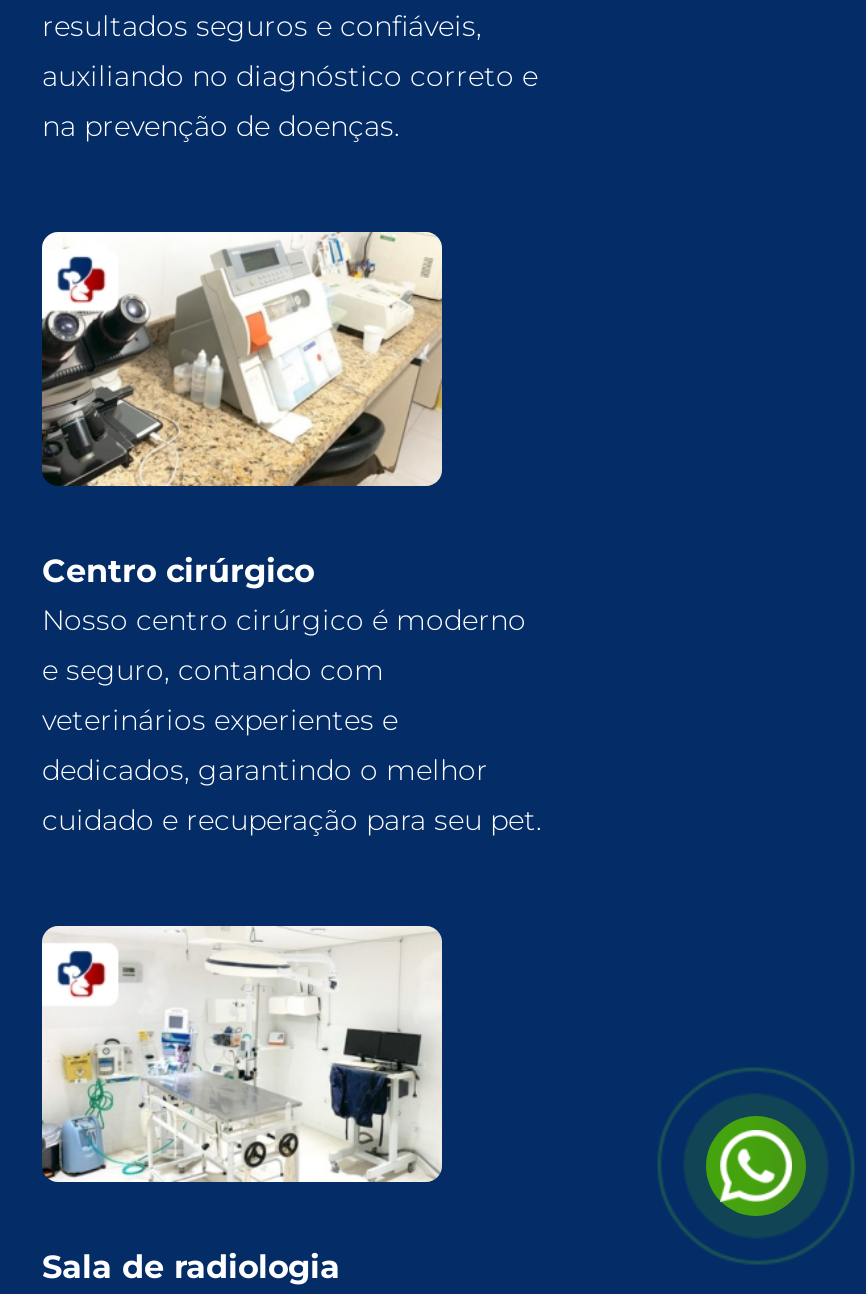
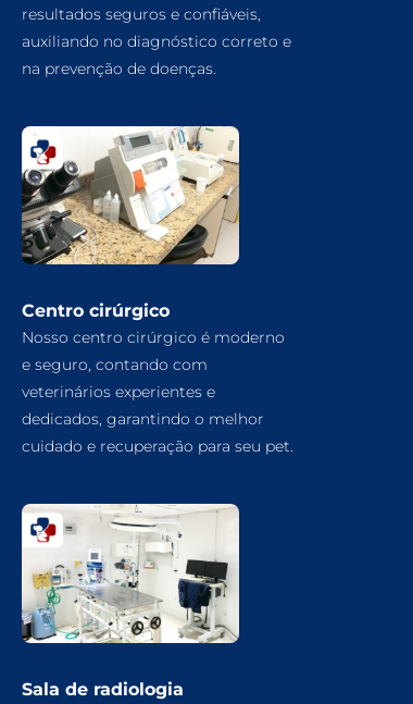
- [image]
